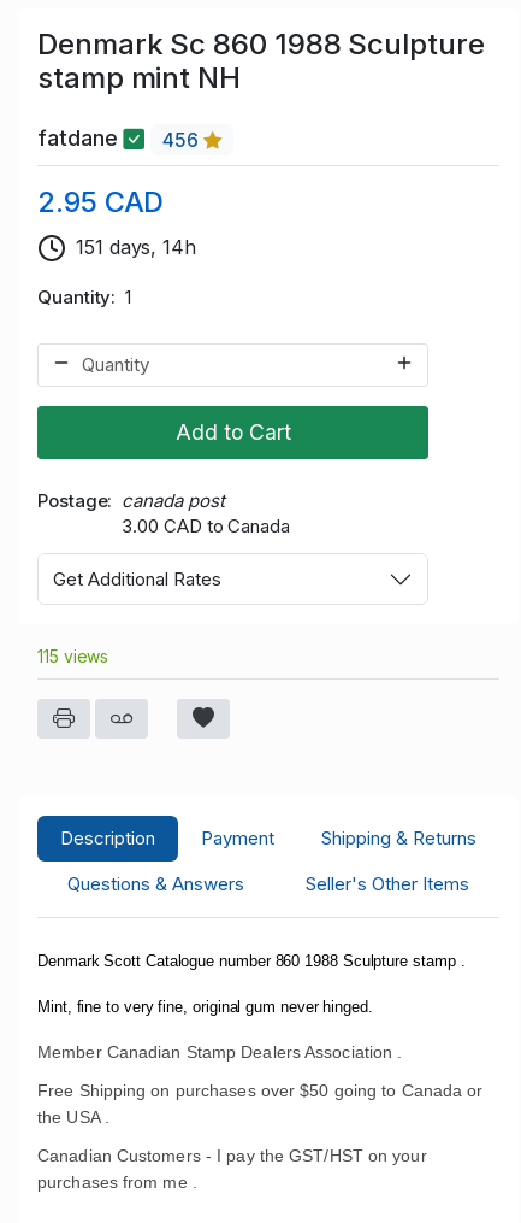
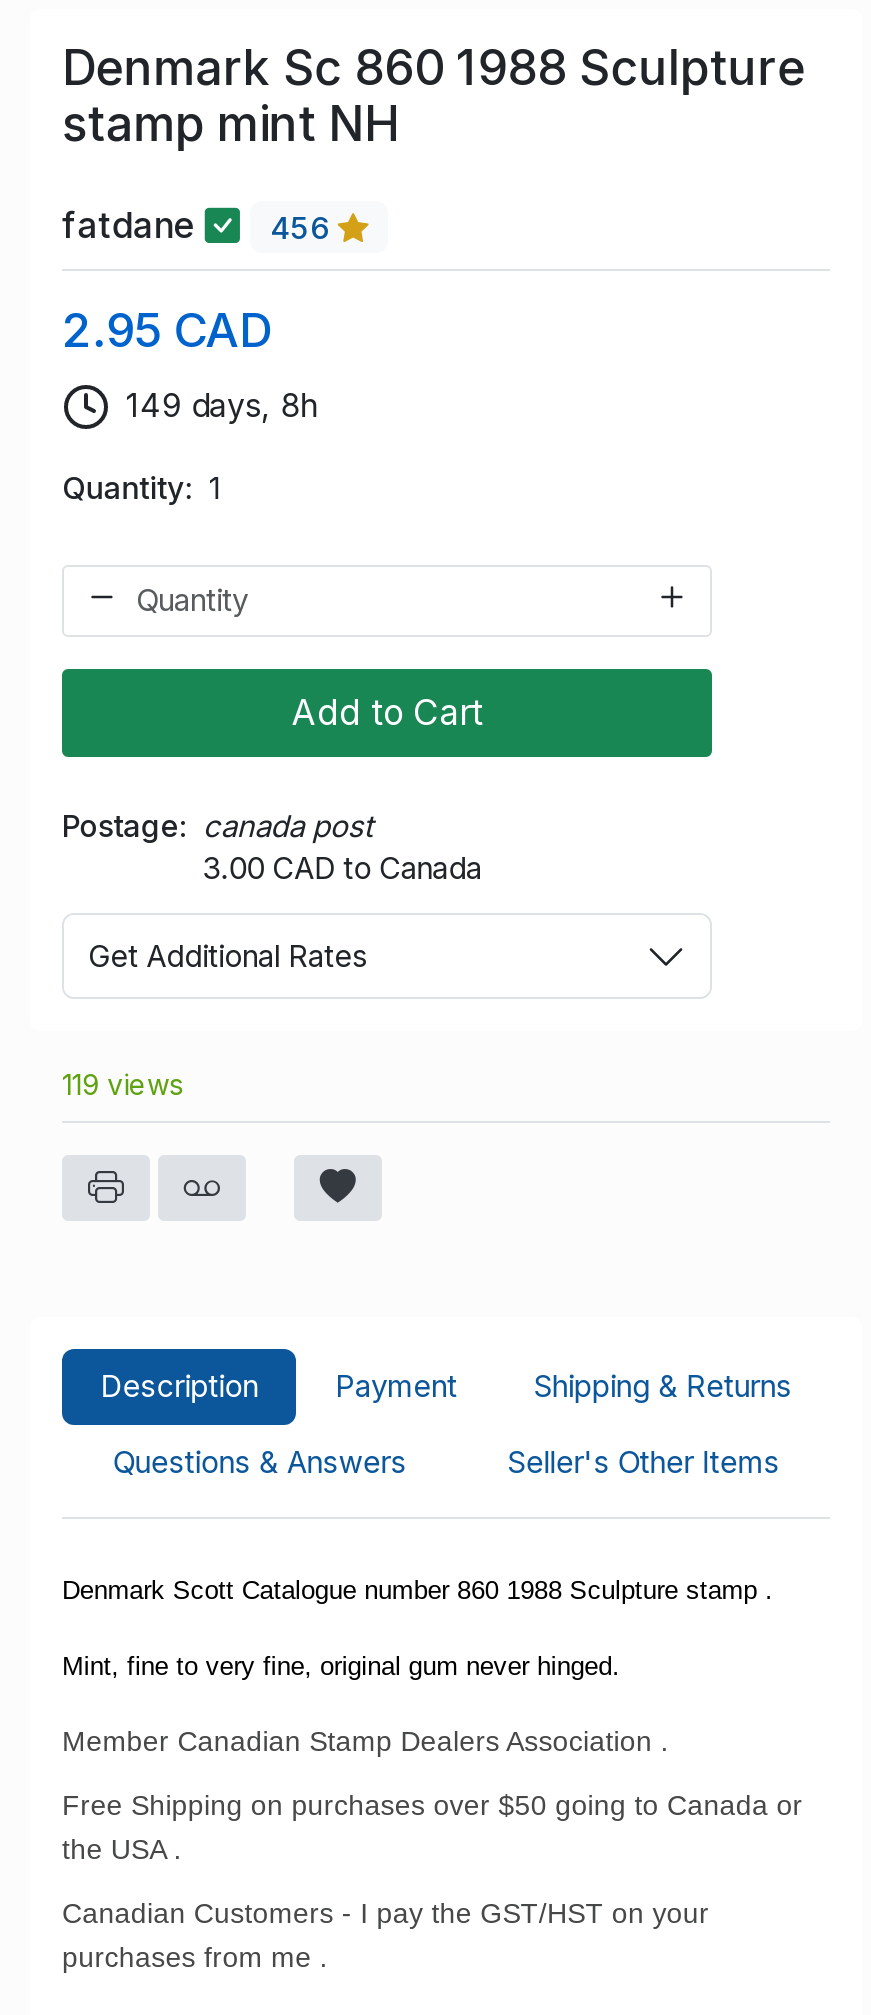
- 151 days, 14h
+ 149 days, 8h

- 115 views
+ 119 views
